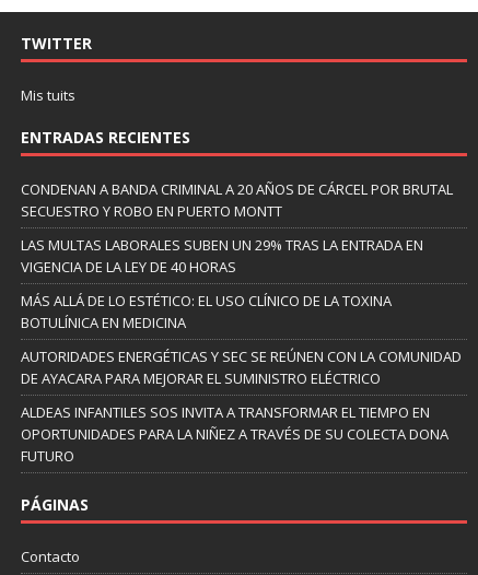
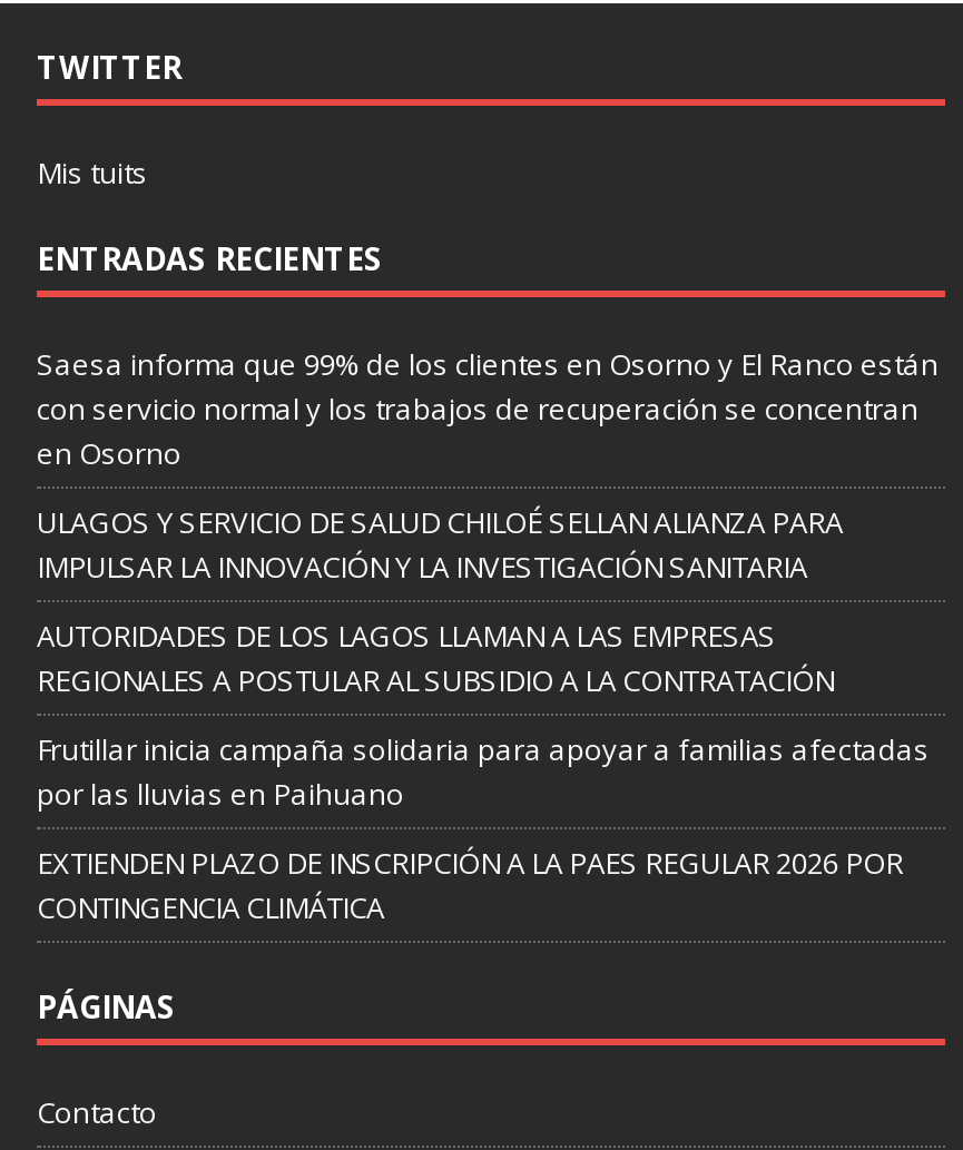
- CONDENAN A BANDA CRIMINAL A 20 AÑOS DE CÁRCEL POR BRUTAL
- SECUESTRO Y ROBO EN PUERTO MONTT
+ Saesa informa que 99% de los clientes en Osorno y El Ranco están
+ con servicio normal y los trabajos de recuperación se concentran
+ en Osorno

- LAS MULTAS LABORALES SUBEN UN 29% TRAS LA ENTRADA EN
- VIGENCIA DE LA LEY DE 40 HORAS
+ ULAGOS Y SERVICIO DE SALUD CHILOÉ SELLAN ALIANZA PARA
+ IMPULSAR LA INNOVACIÓN Y LA INVESTIGACIÓN SANITARIA

- MÁS ALLÁ DE LO ESTÉTICO: EL USO CLÍNICO DE LA TOXINA
- BOTULÍNICA EN MEDICINA
+ AUTORIDADES DE LOS LAGOS LLAMAN A LAS EMPRESAS
+ REGIONALES A POSTULAR AL SUBSIDIO A LA CONTRATACIÓN

- AUTORIDADES ENERGÉTICAS Y SEC SE REÚNEN CON LA COMUNIDAD
- DE AYACARA PARA MEJORAR EL SUMINISTRO ELÉCTRICO
+ Frutillar inicia campaña solidaria para apoyar a familias afectadas
+ por las lluvias en Paihuano

- ALDEAS INFANTILES SOS INVITA A TRANSFORMAR EL TIEMPO EN
- OPORTUNIDADES PARA LA NIÑEZ A TRAVÉS DE SU COLECTA DONA
- FUTURO
+ EXTIENDEN PLAZO DE INSCRIPCIÓN A LA PAES REGULAR 2026 POR
+ CONTINGENCIA CLIMÁTICA
